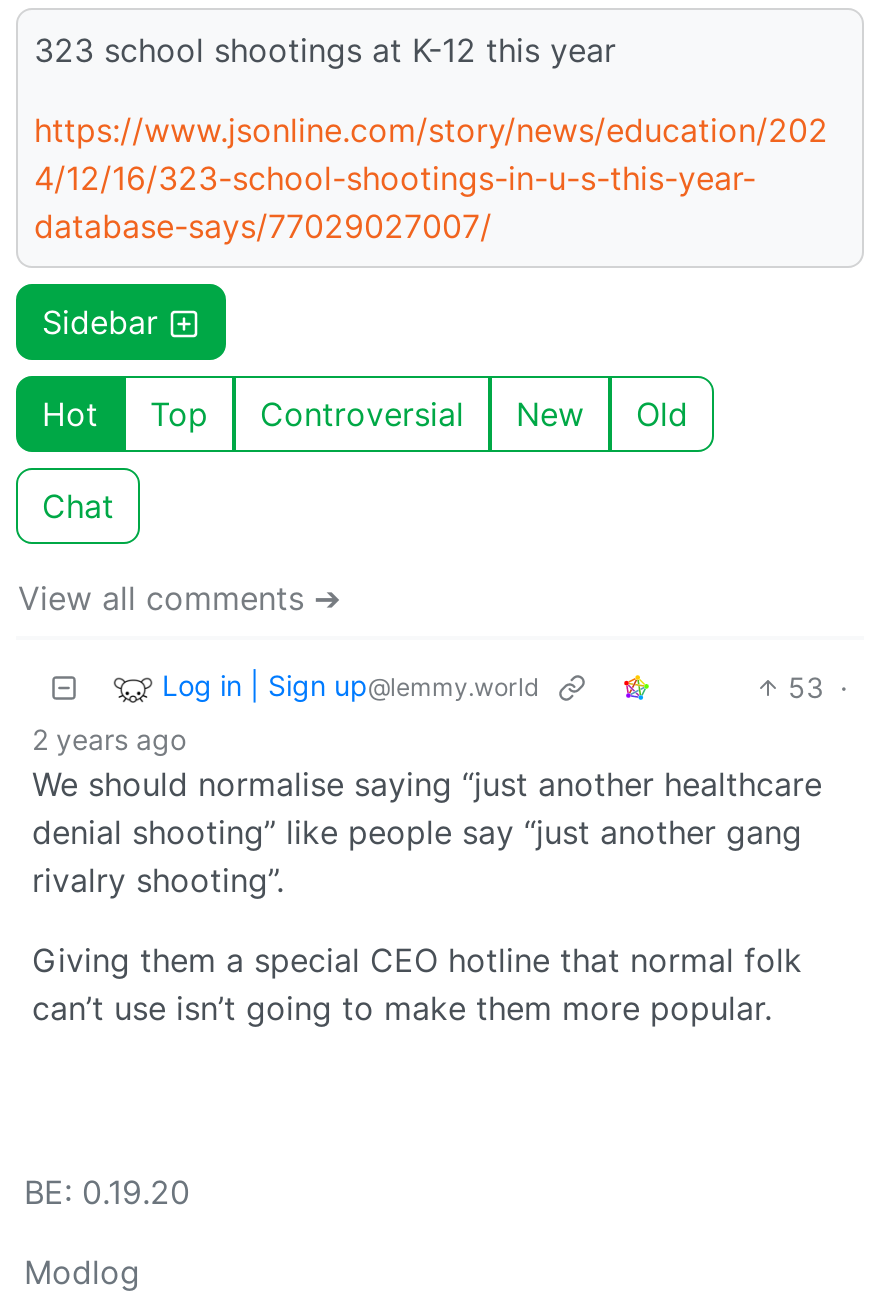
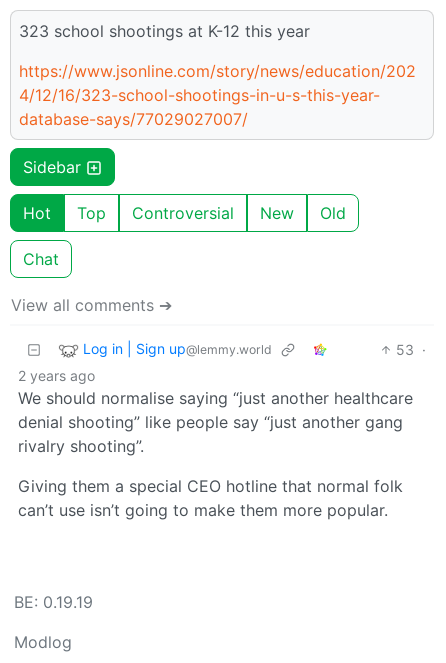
- BE: 0.19.20
+ BE: 0.19.19
